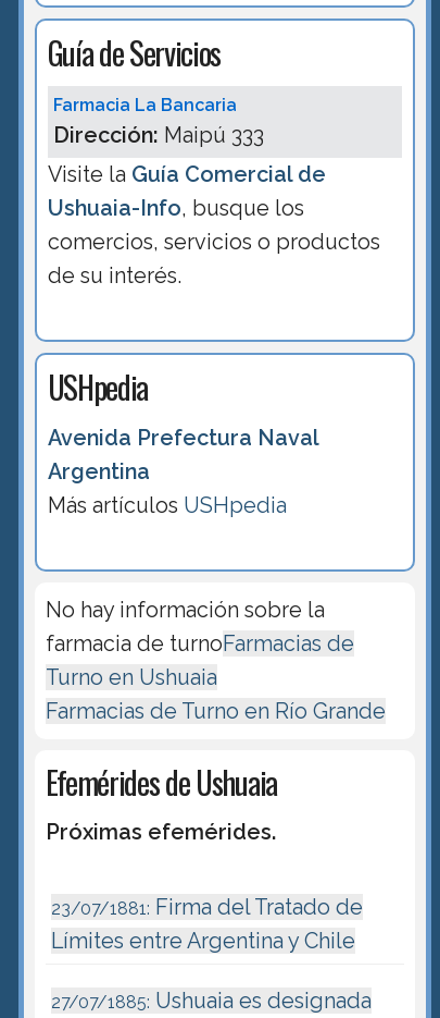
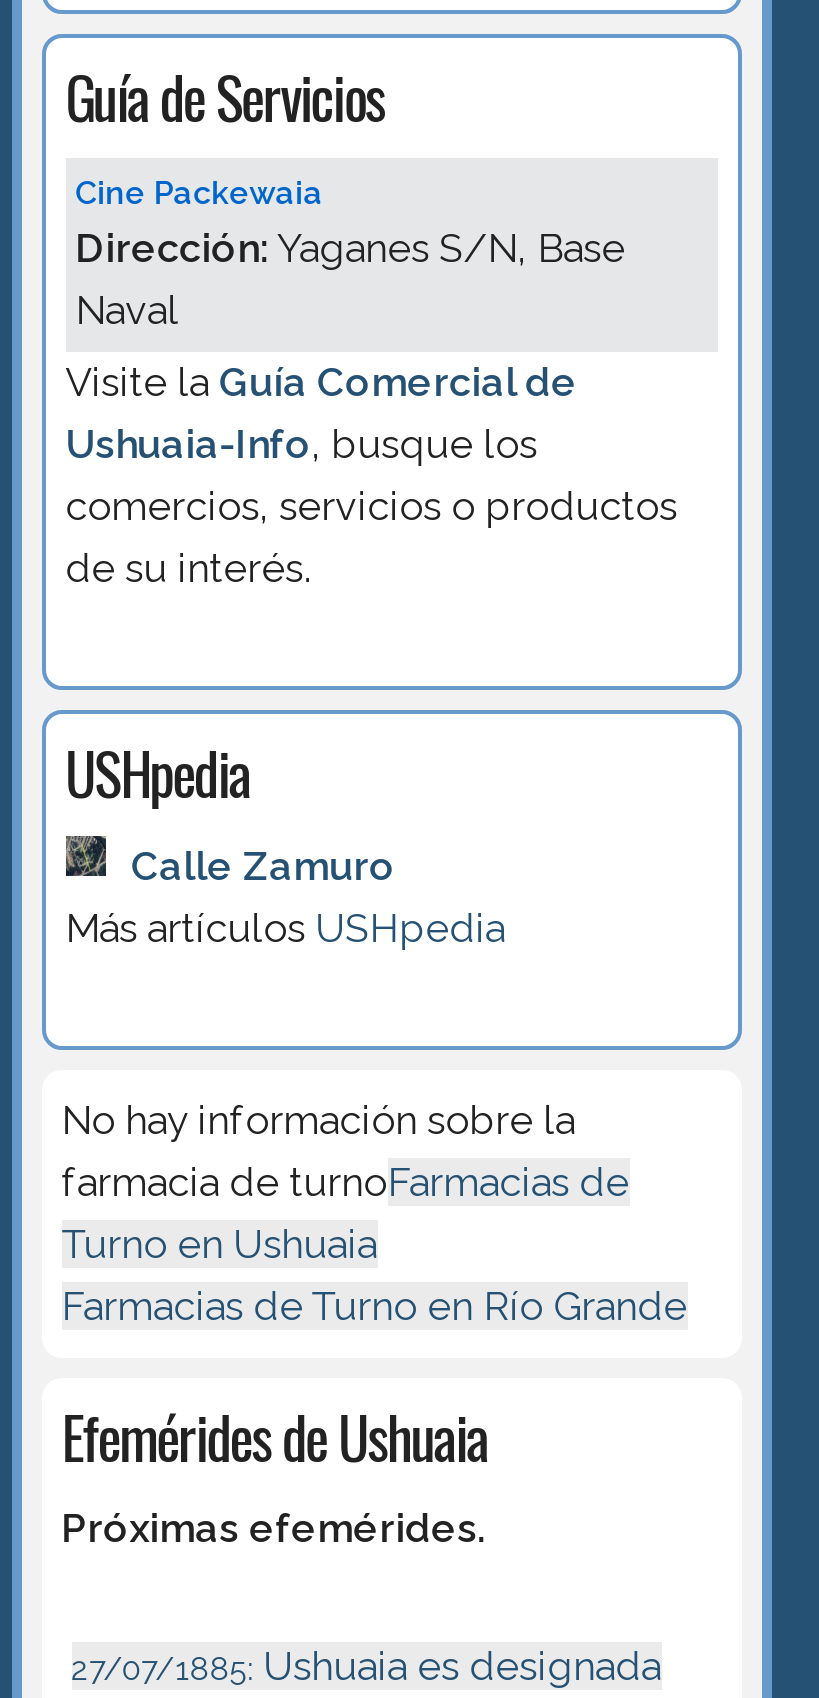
- Farmacia La Bancaria
- Dirección: Maipú 333
+ Cine Packewaia
+ Dirección: Yaganes S/N, Base
+ Naval

moved down: Visite la Guía Comercial de | Ushuaia-Info, busque los | comercios, servicios o productos | de su interés. | USHpedia

- Avenida Prefectura Naval
- Argentina
+ Calle Zamuro

- 23/07/1881: Firma del Tratado de
- Límites entre Argentina y Chile
